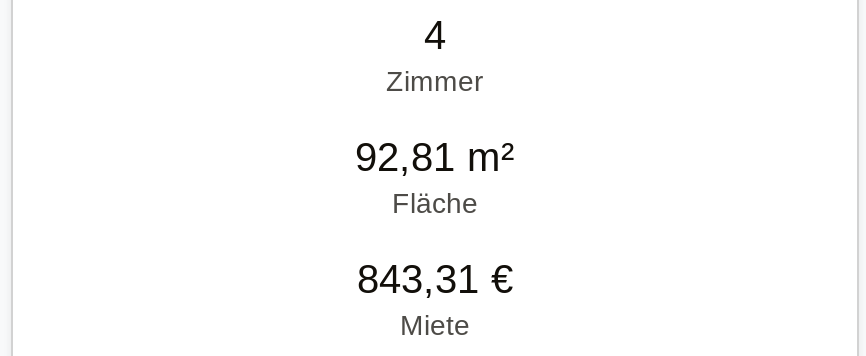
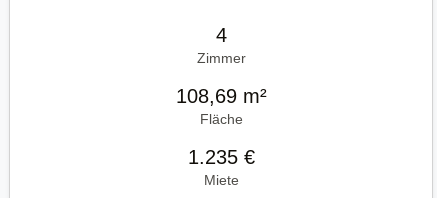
- 92,81 m²
+ 108,69 m²

- 843,31 €
+ 1.235 €
